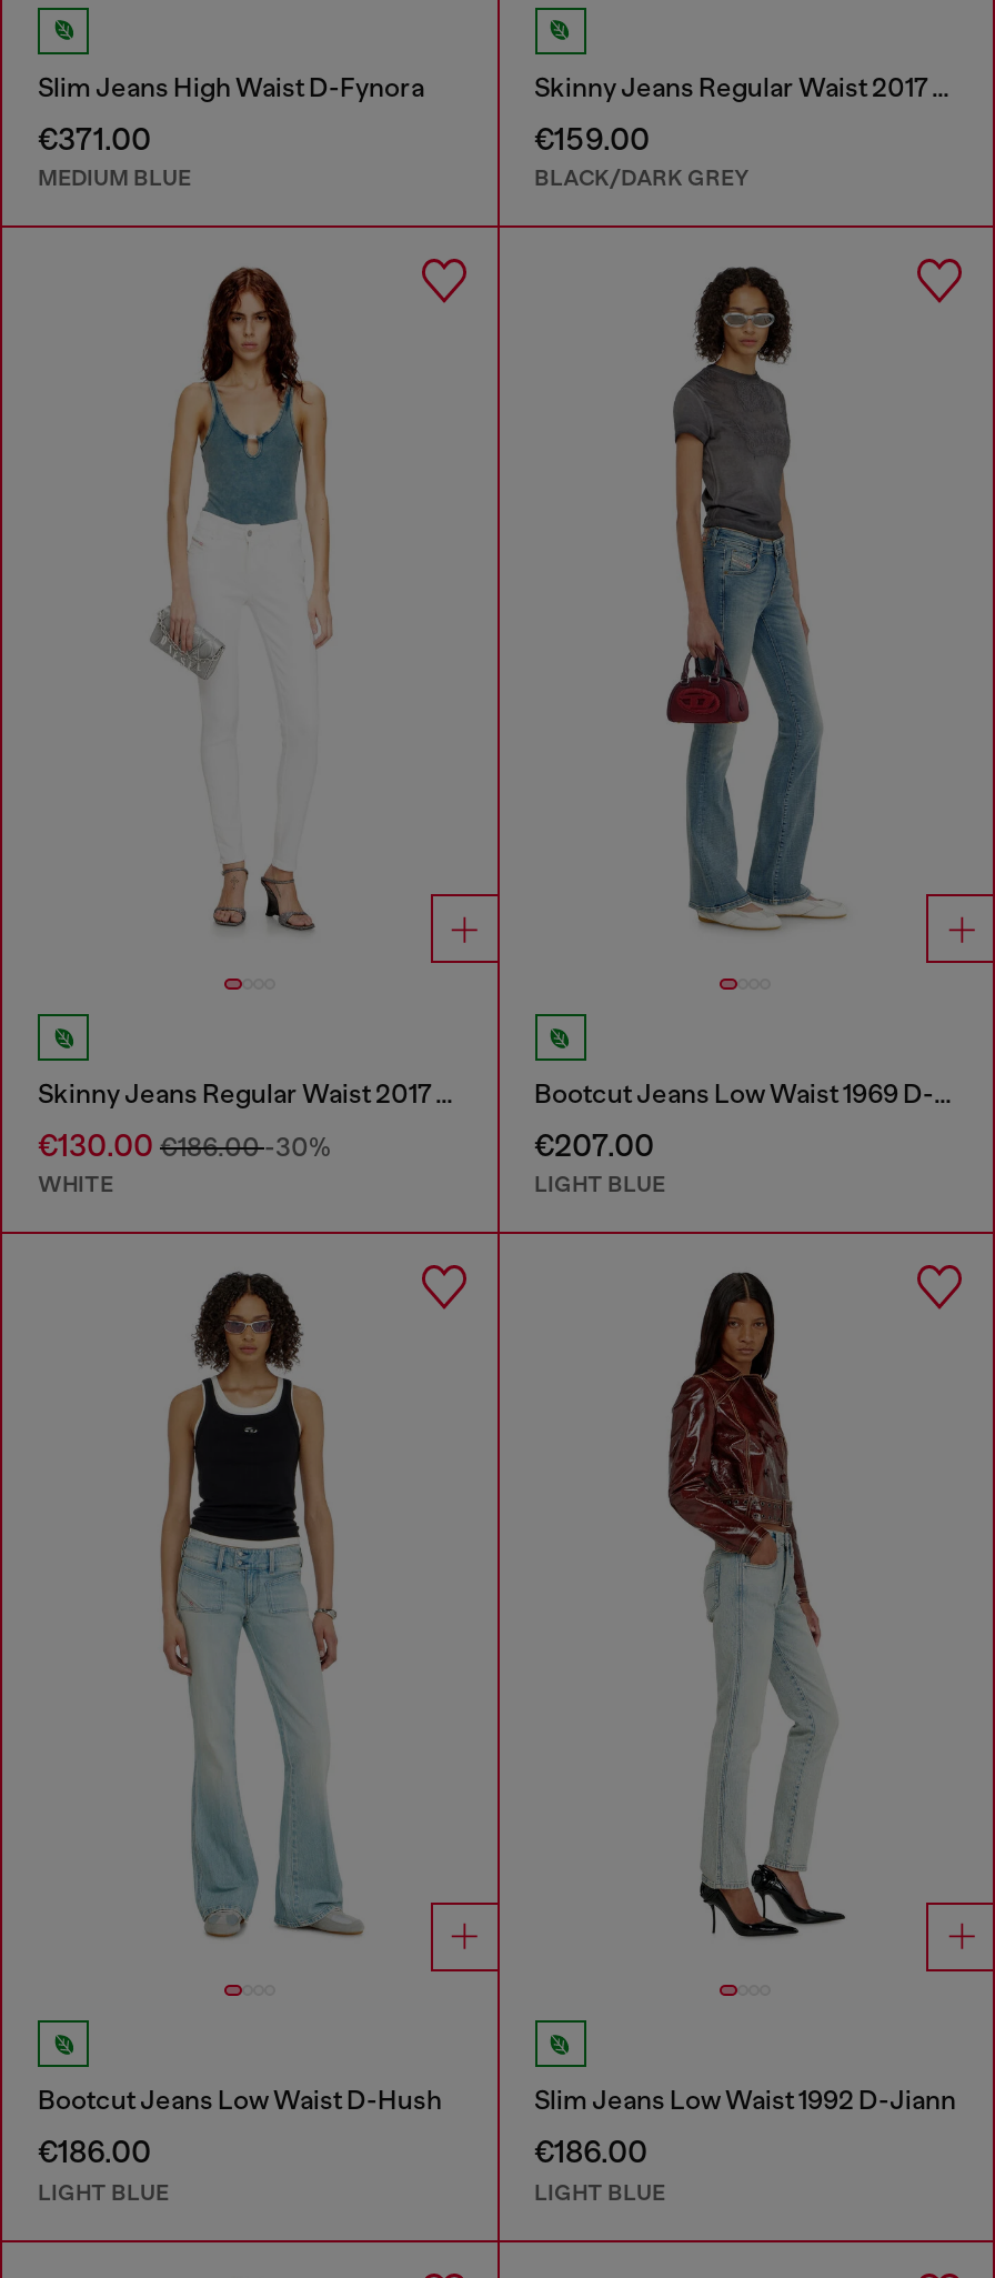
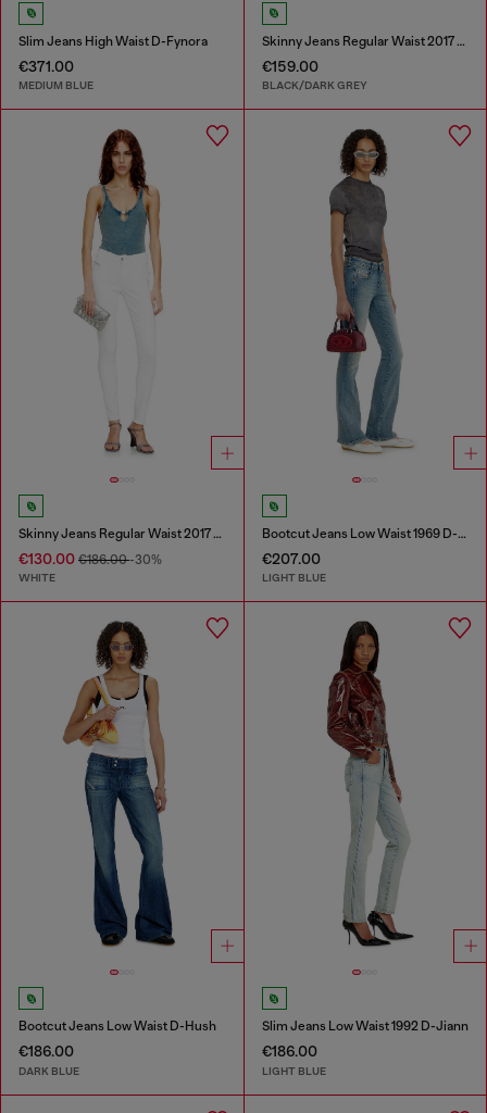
- [image]
+ [image]

- LIGHT BLUE
+ DARK BLUE
